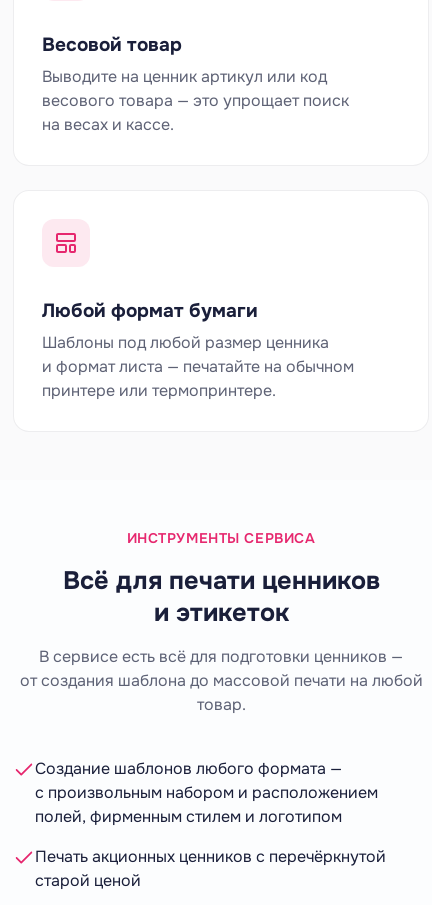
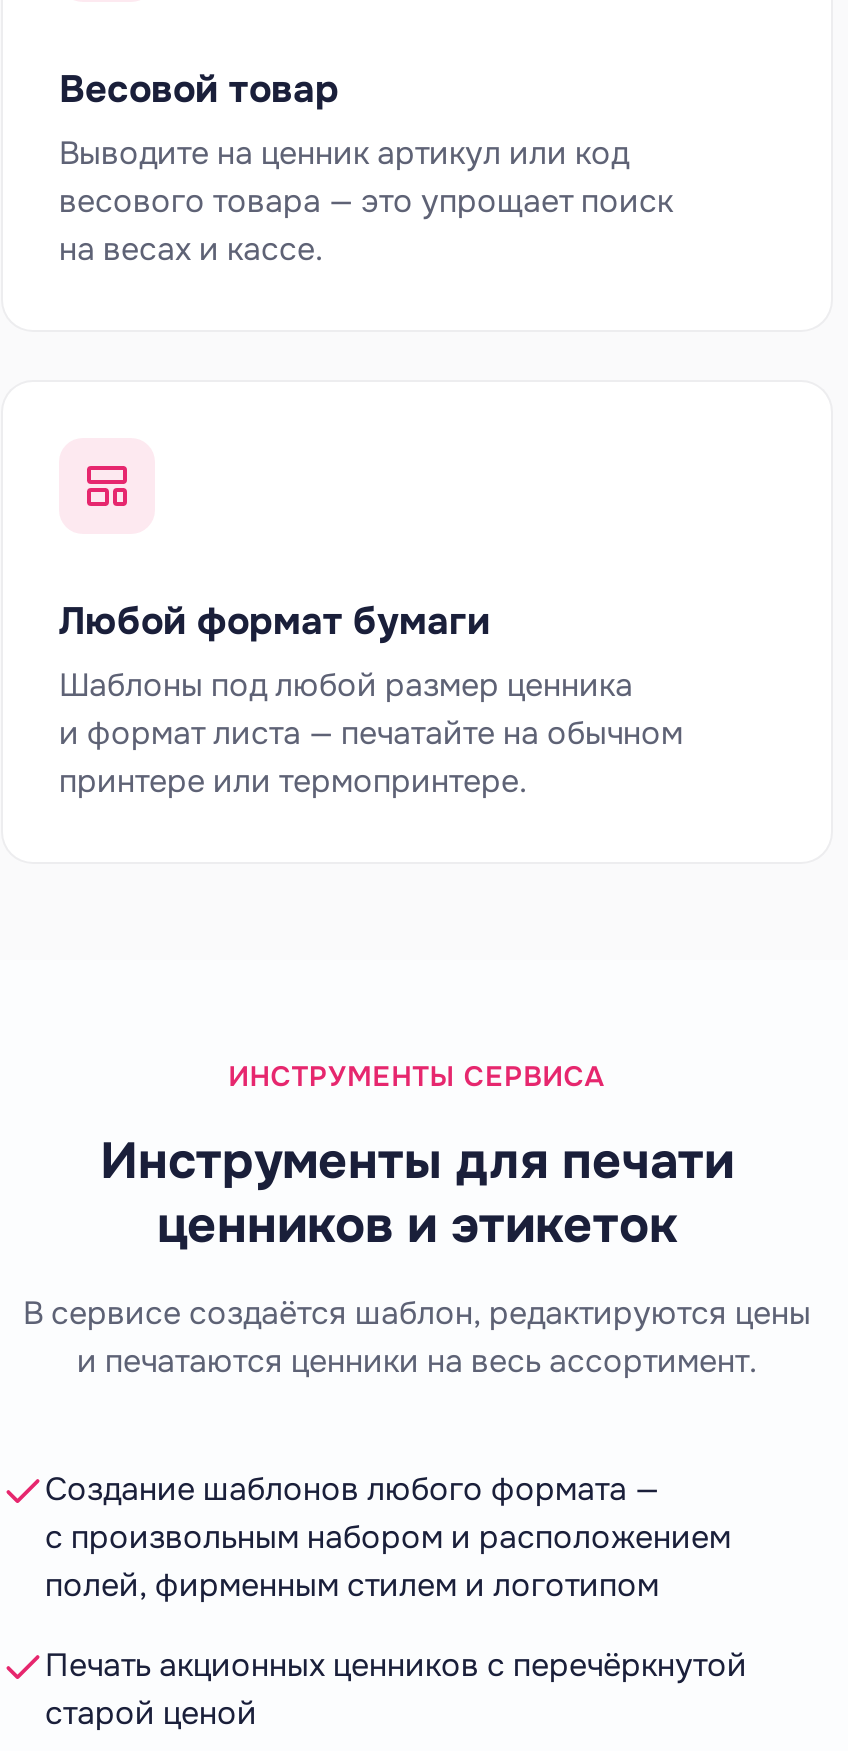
- Всё для печати ценников
- и этикеток
+ Инструменты для печати
+ ценников и этикеток

- В сервисе есть всё для подготовки ценников —
- от создания шаблона до массовой печати на любой
- товар.
+ В сервисе создаётся шаблон, редактируются цены
+ и печатаются ценники на весь ассортимент.
